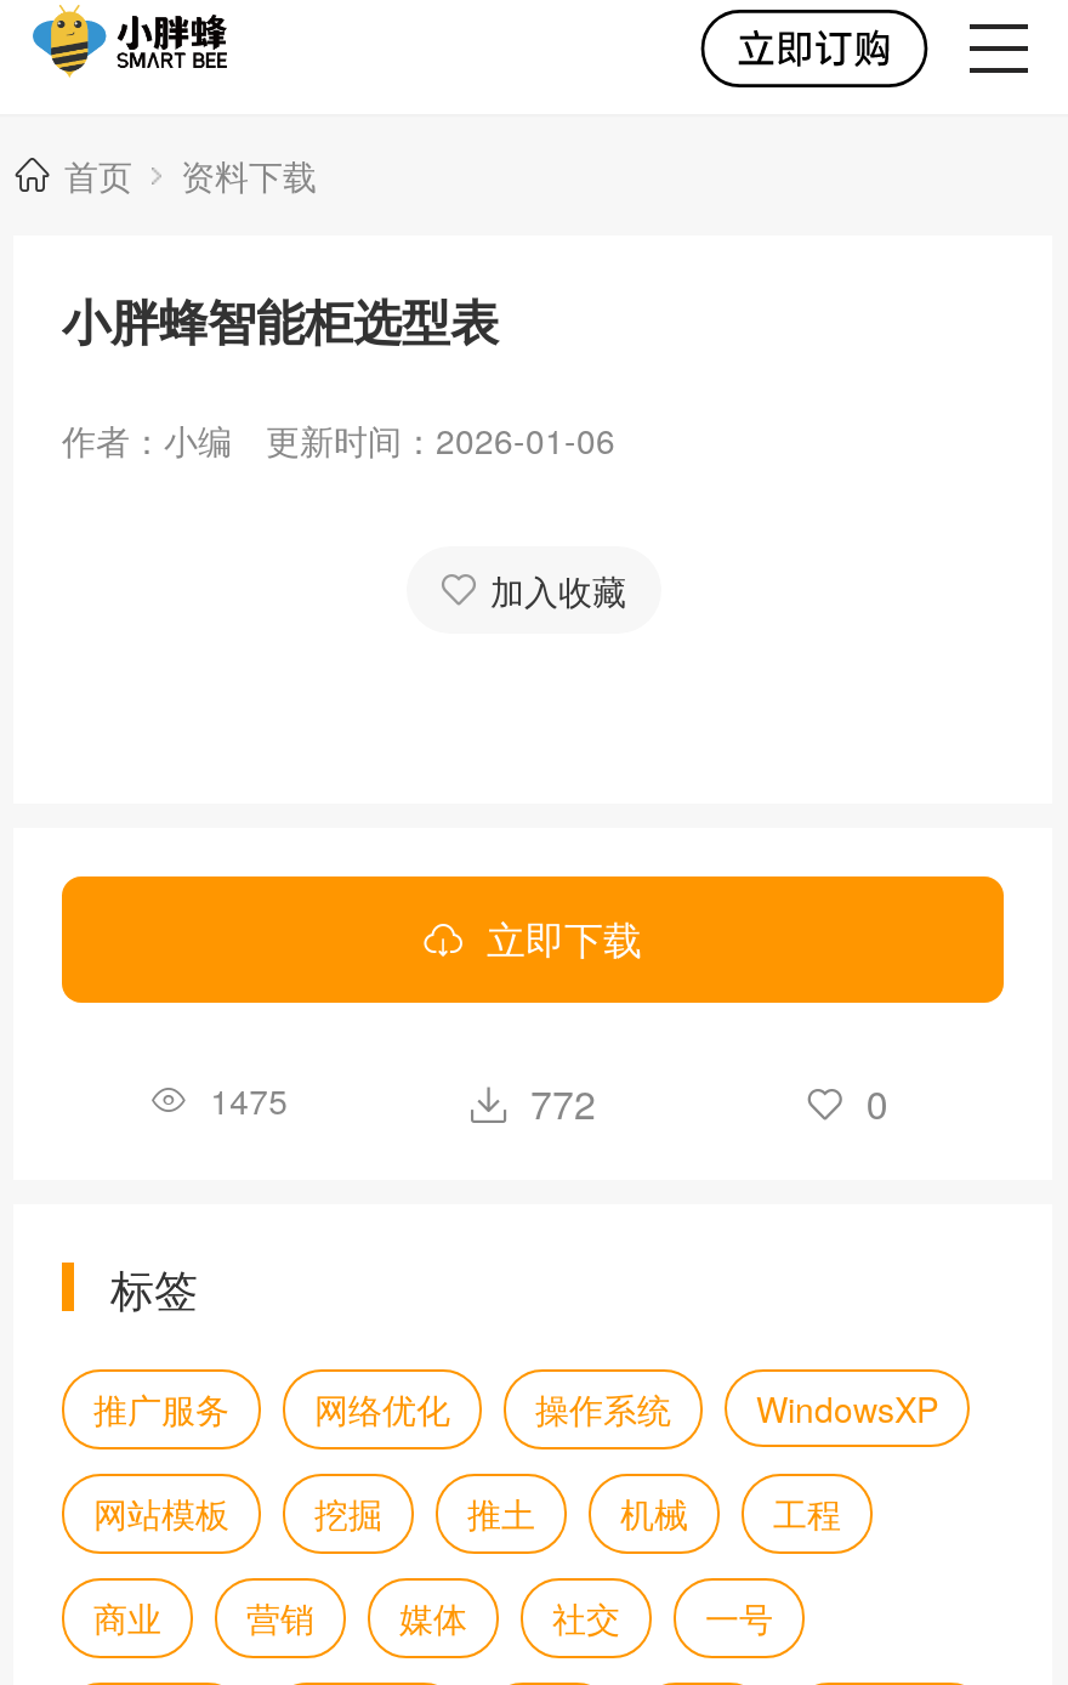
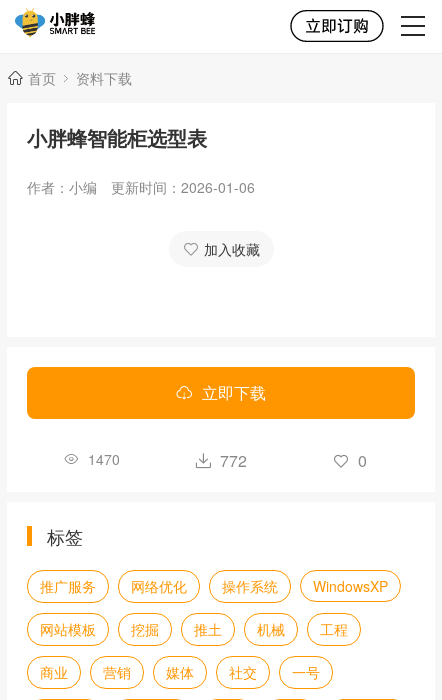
- 1475
+ 1470
